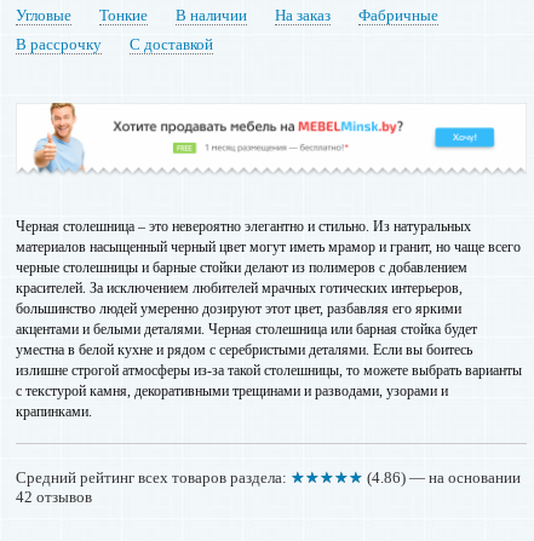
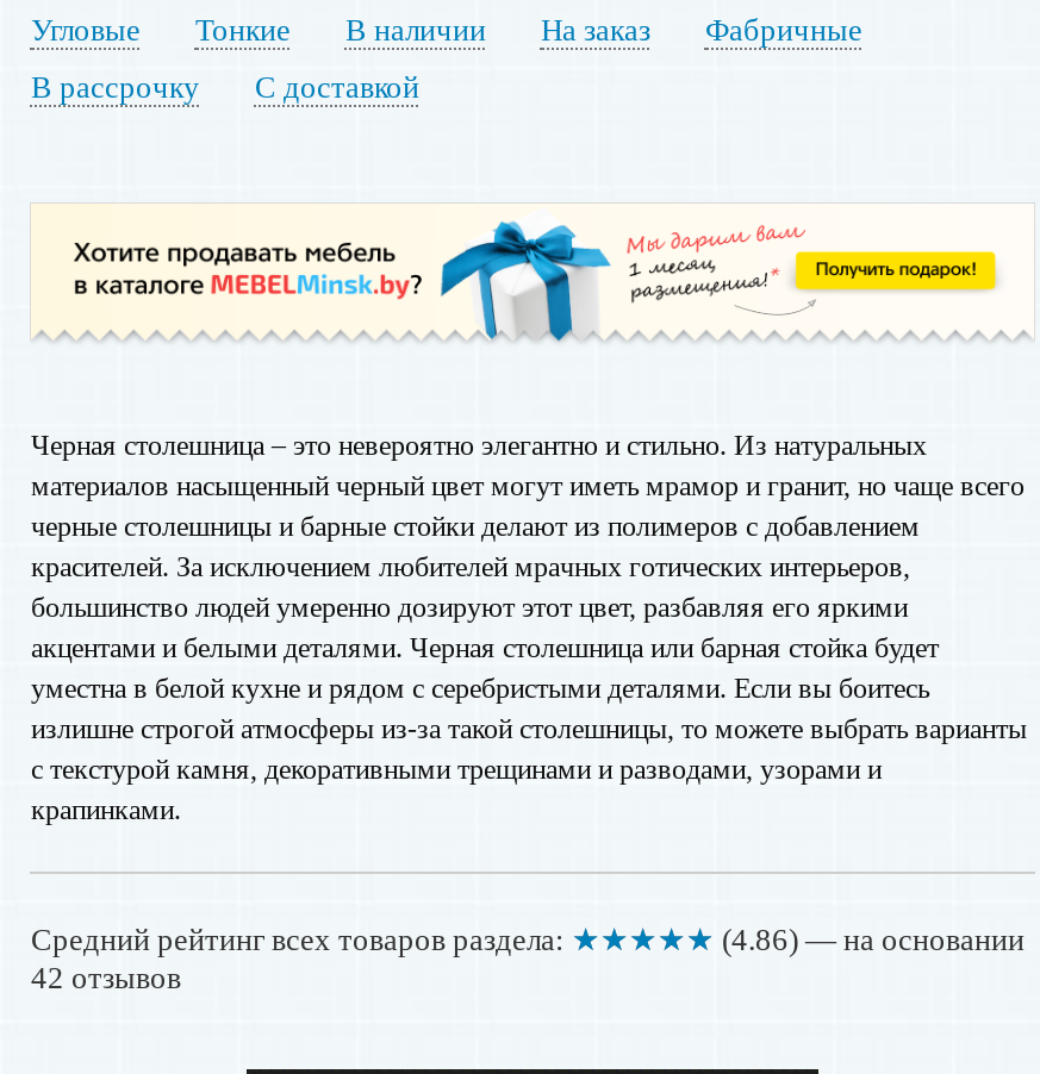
- [image]
+ [image]
